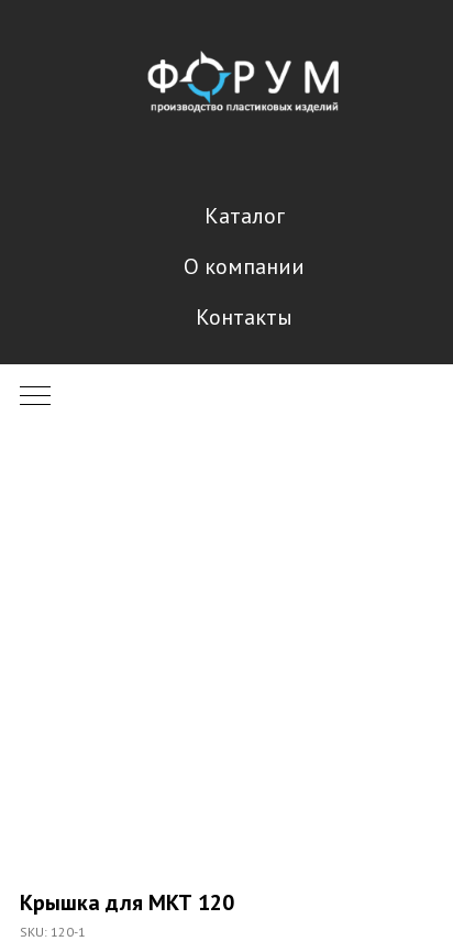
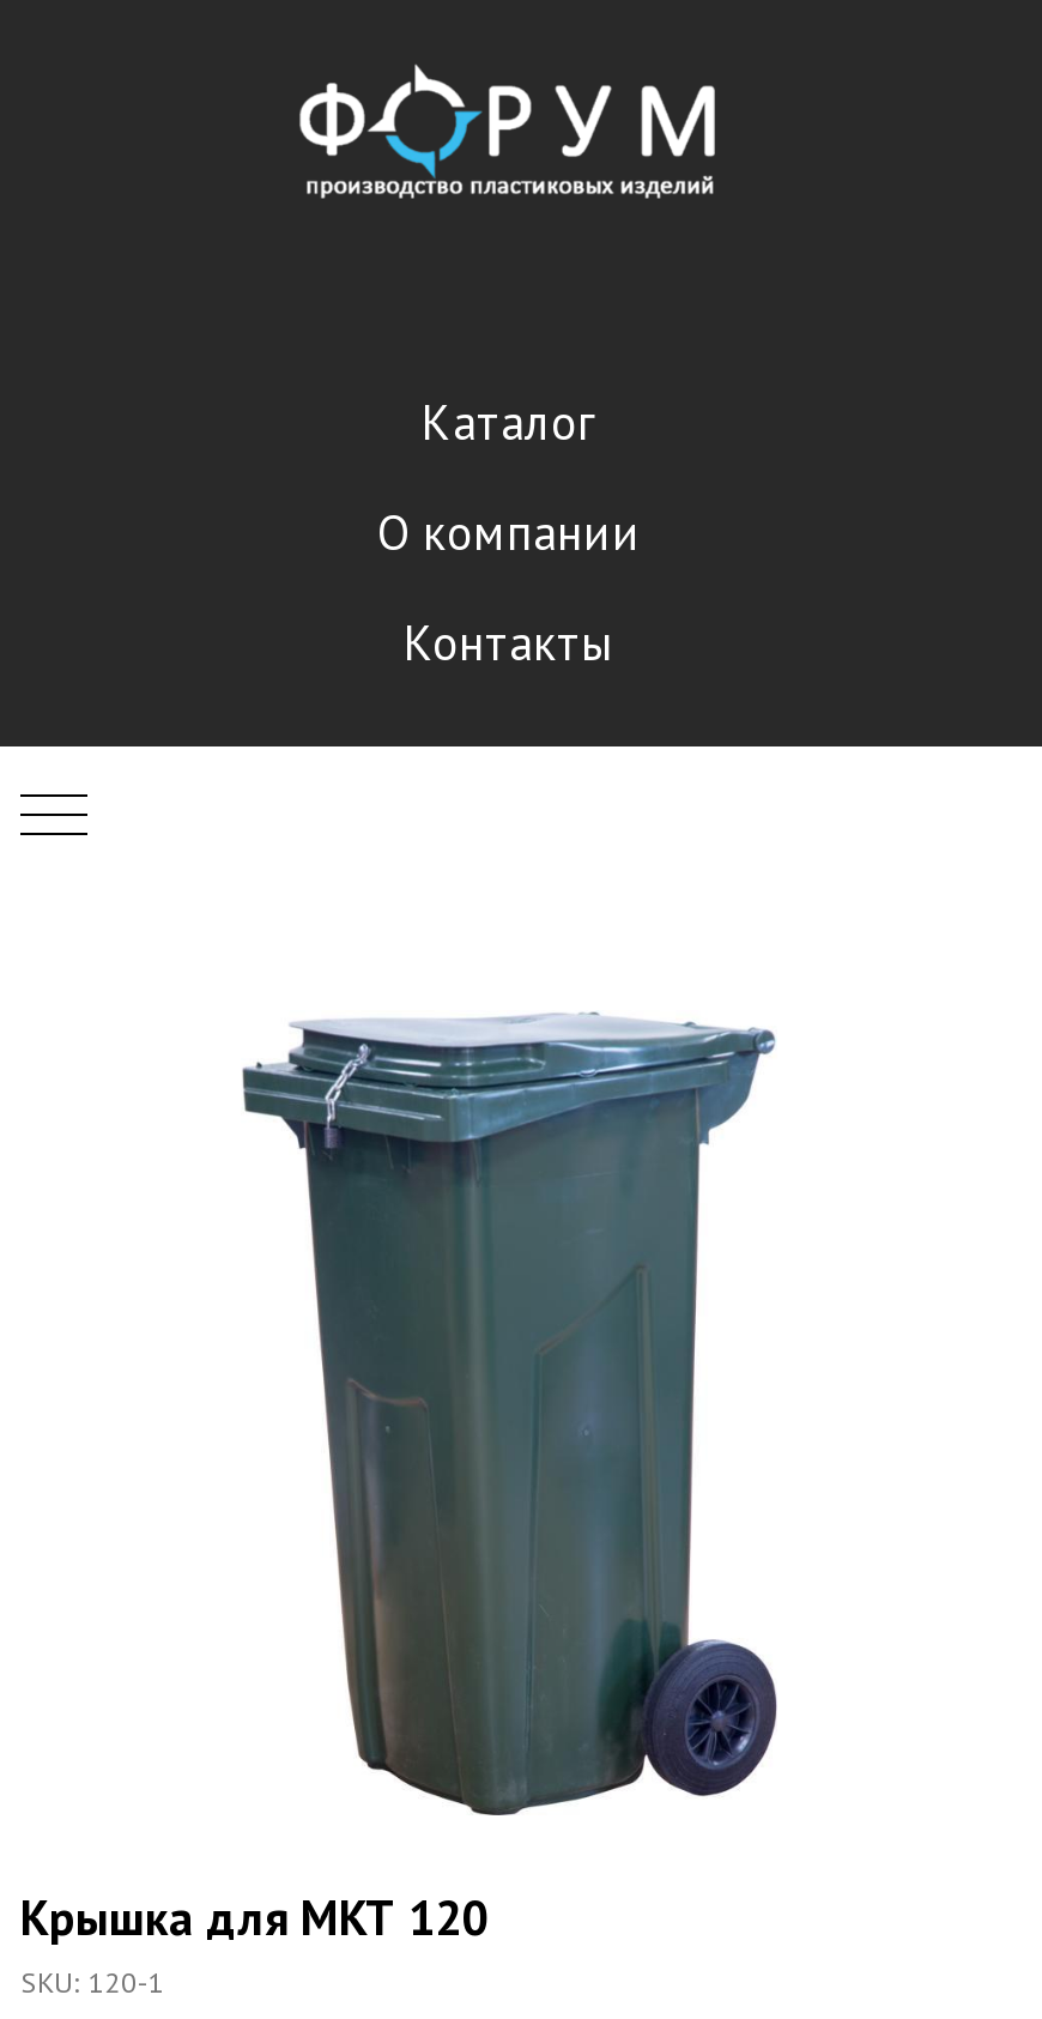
+ [image]
